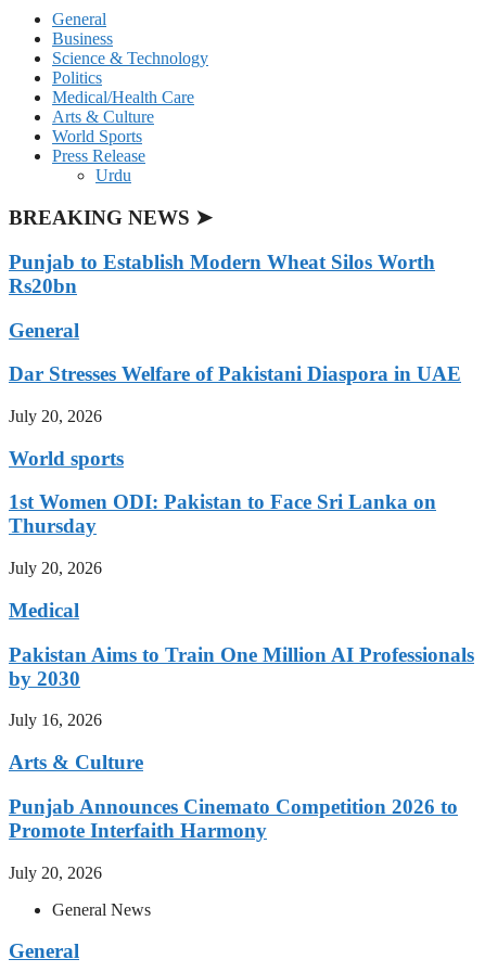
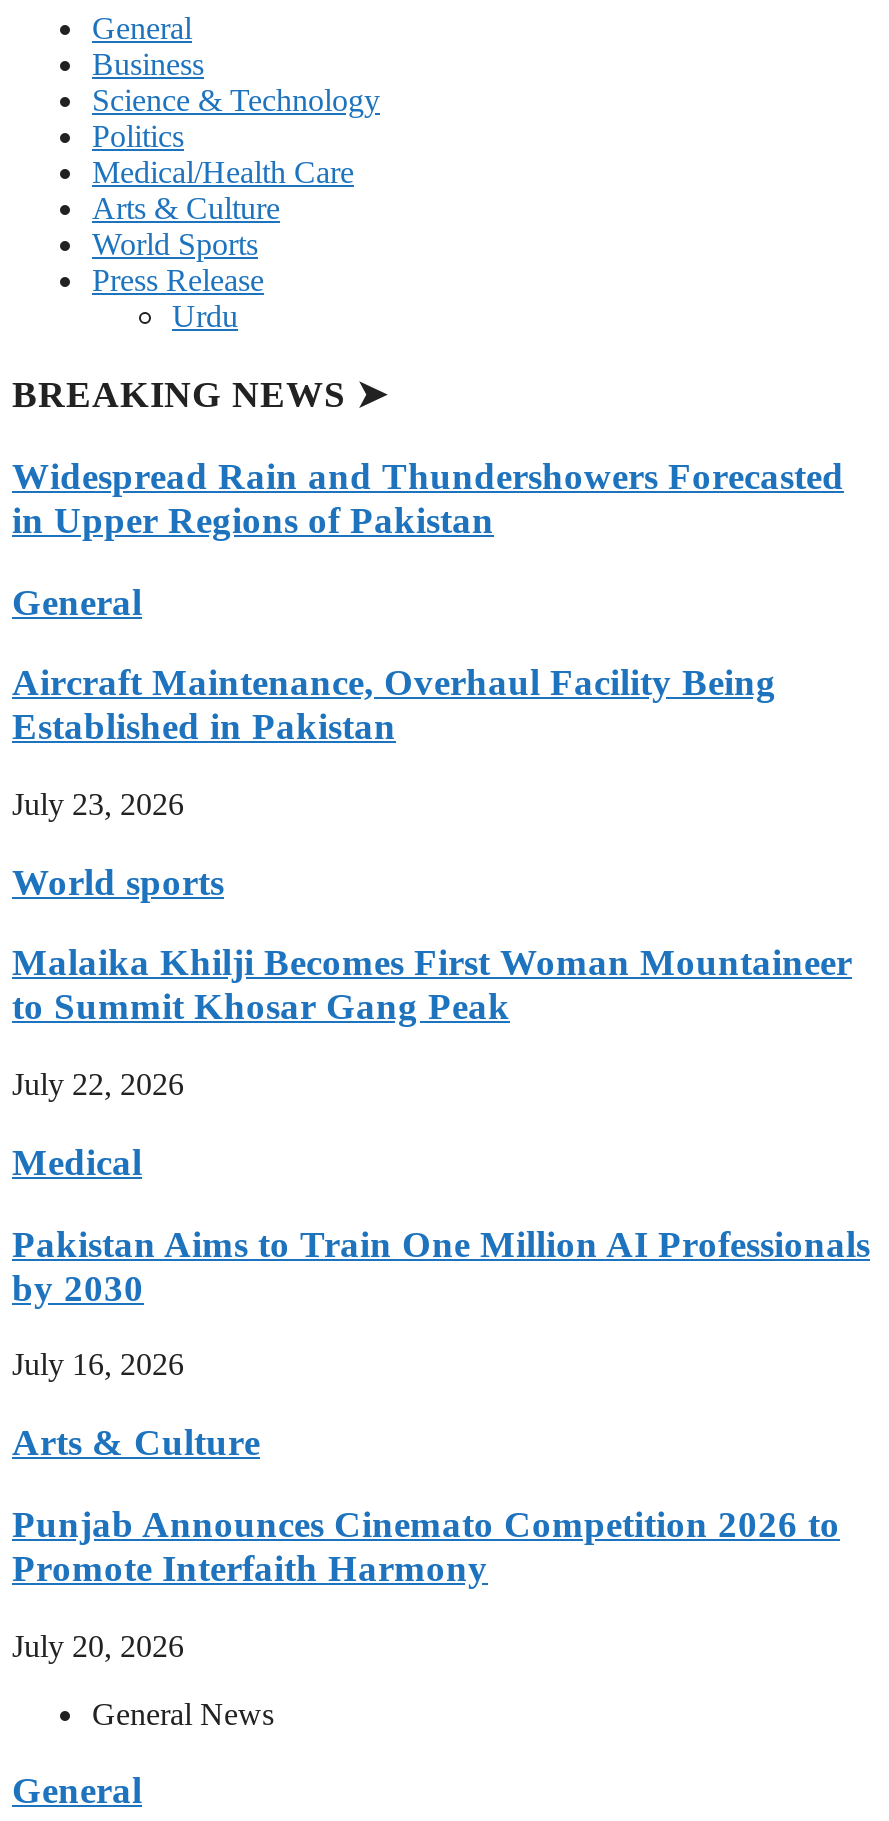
- Punjab to Establish Modern Wheat Silos Worth
- Rs20bn
+ Widespread Rain and Thundershowers Forecasted
+ in Upper Regions of Pakistan

- Dar Stresses Welfare of Pakistani Diaspora in UAE
+ Aircraft Maintenance, Overhaul Facility Being
+ Established in Pakistan

- July 20, 2026
+ July 23, 2026

- 1st Women ODI: Pakistan to Face Sri Lanka on
- Thursday
+ Malaika Khilji Becomes First Woman Mountaineer
+ to Summit Khosar Gang Peak

- July 20, 2026
+ July 22, 2026
